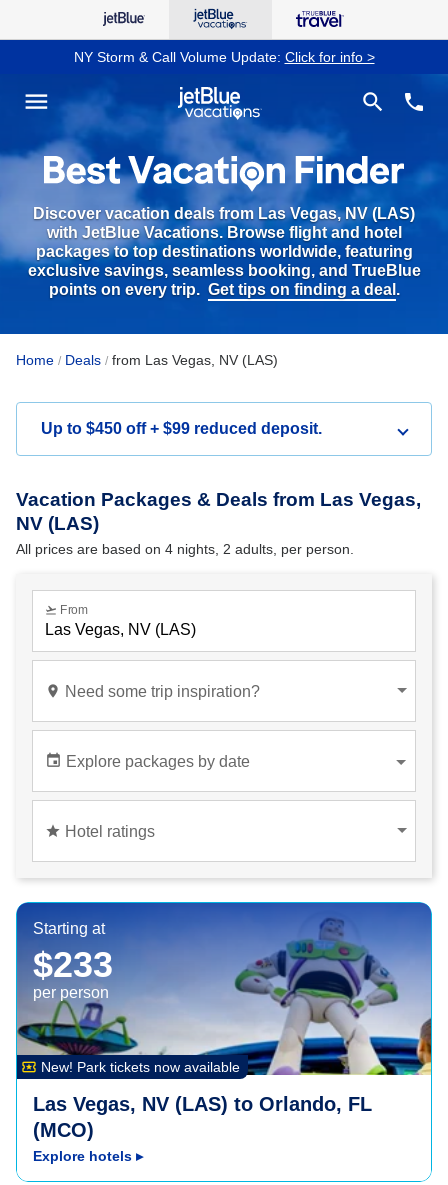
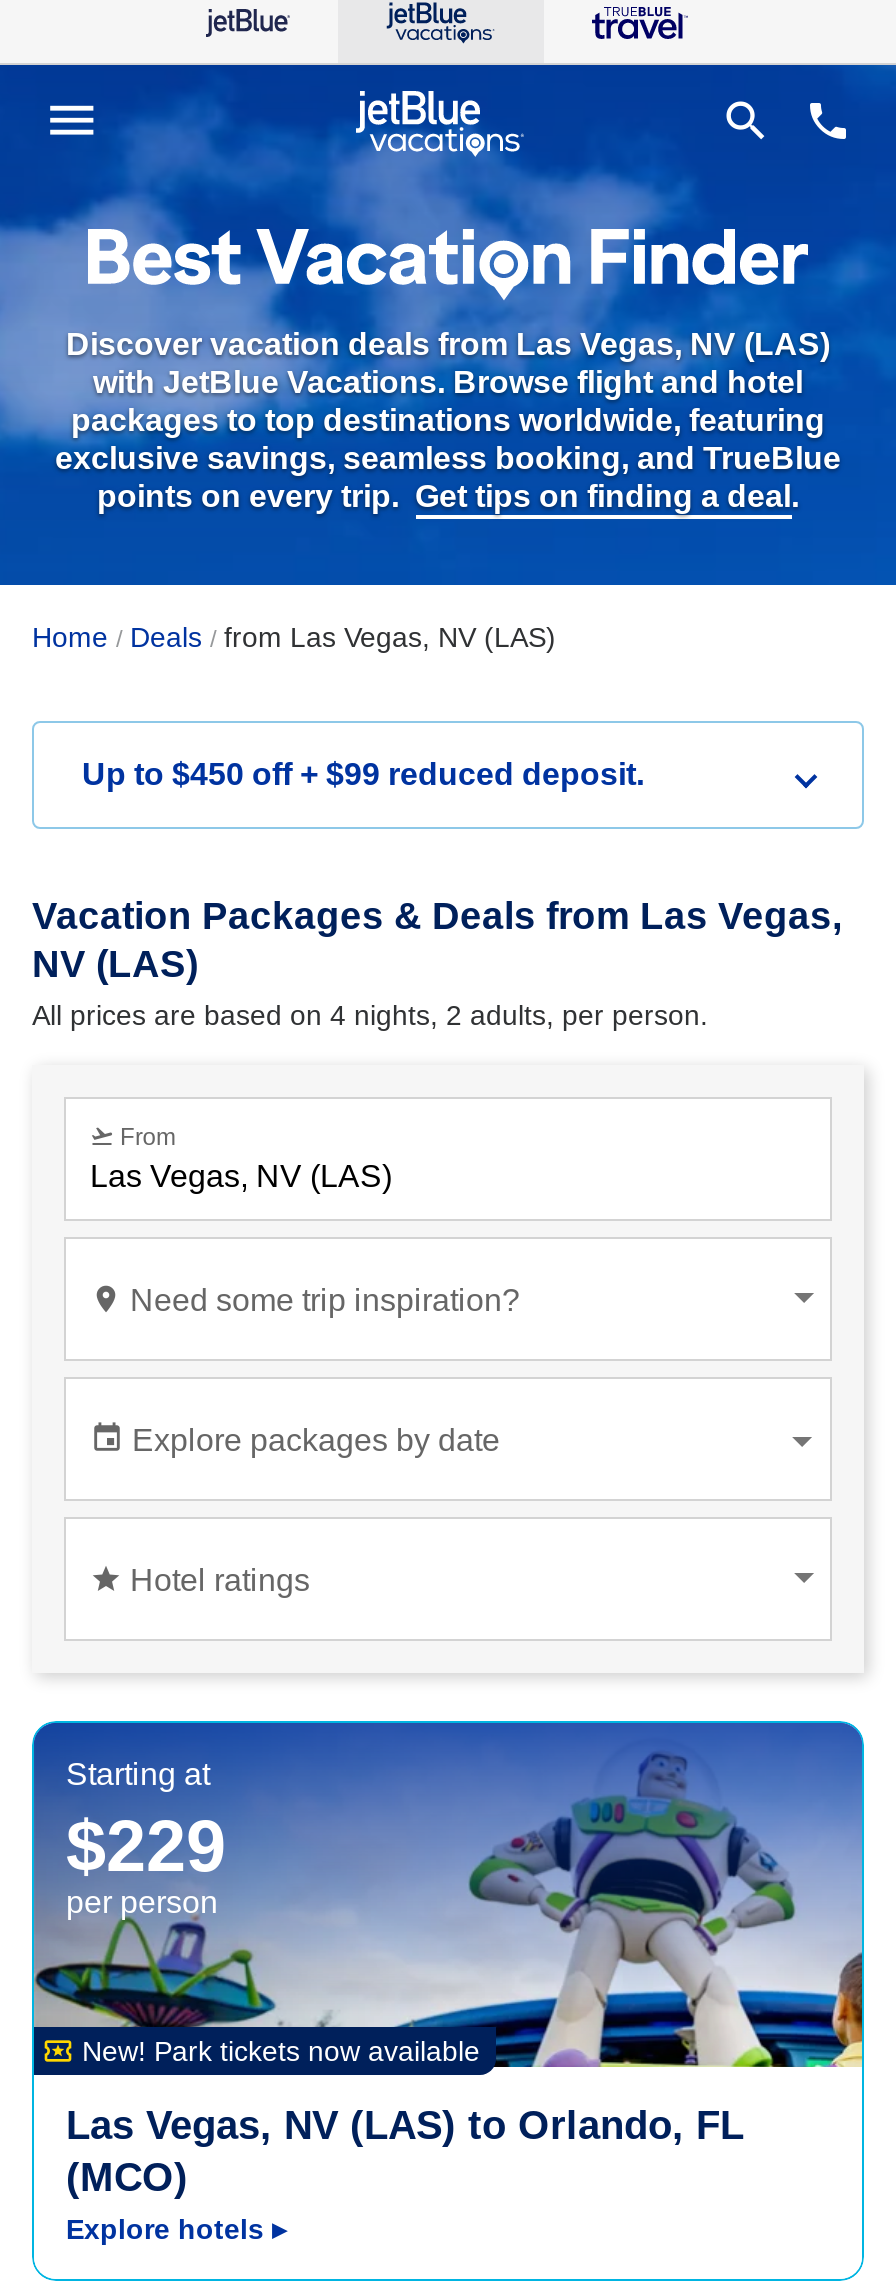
- NY Storm & Call Volume Update: Click for info >

- $233
+ $229
